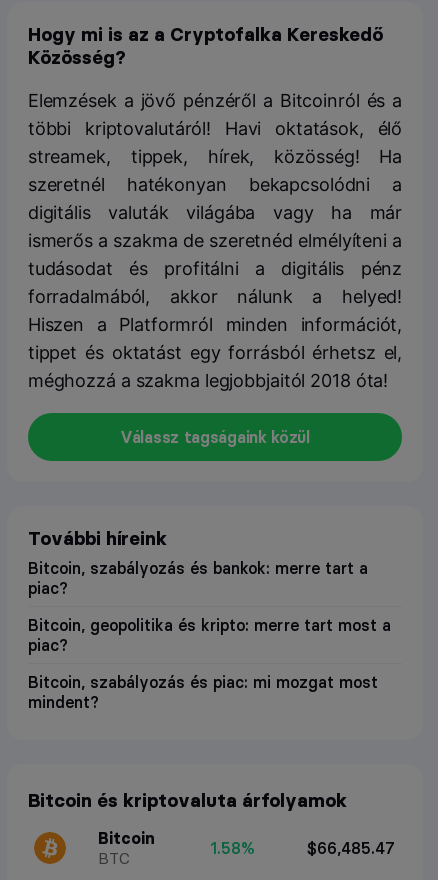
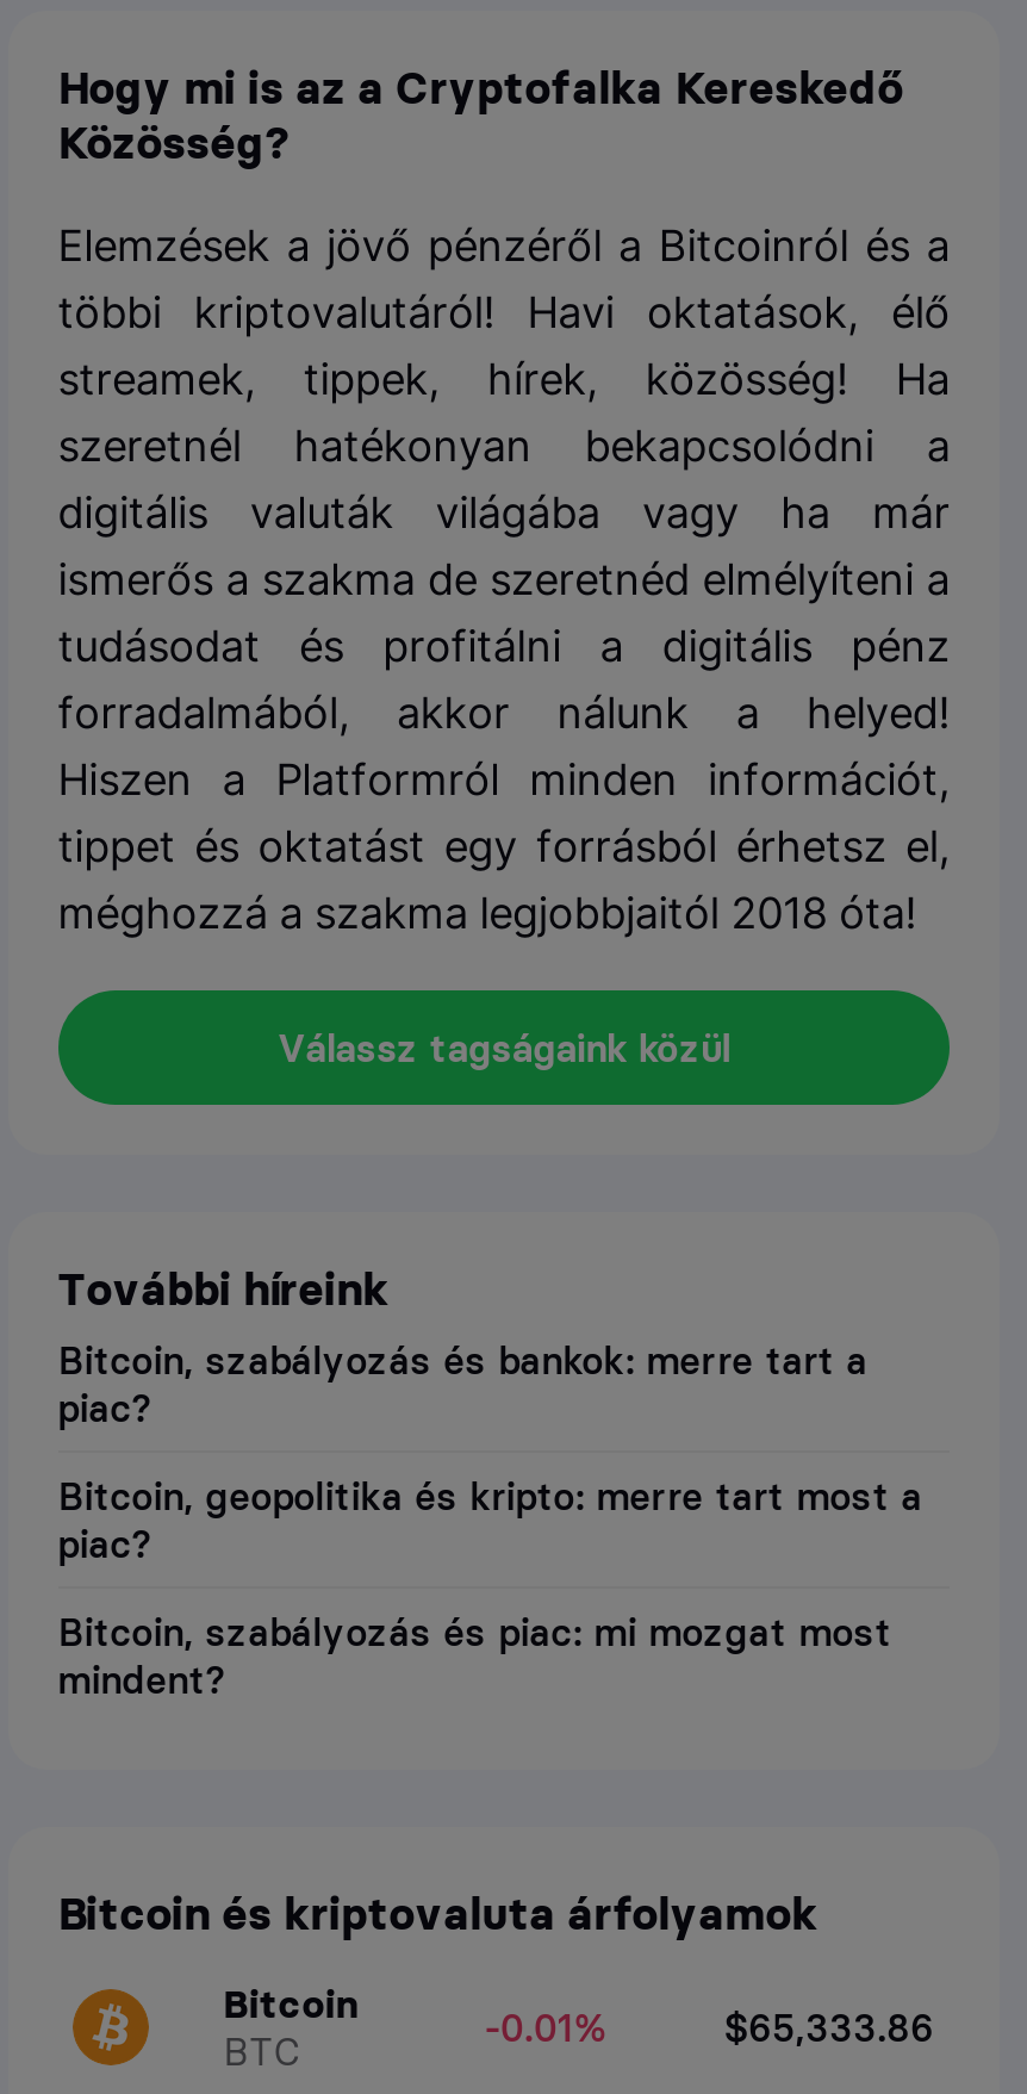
- 1.58%
+ -0.01%

- $66,485.47
+ $65,333.86
